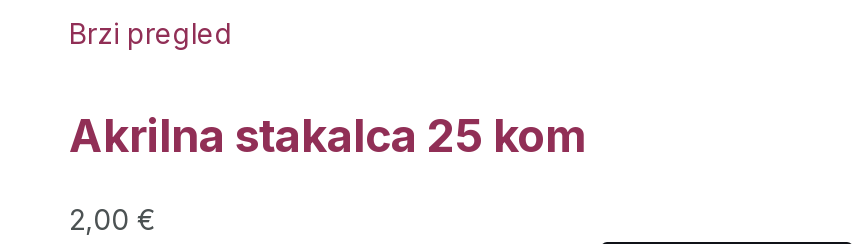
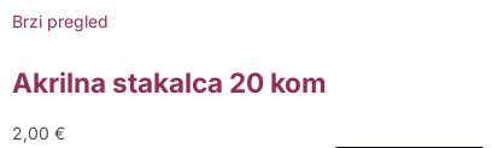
- Akrilna stakalca 25 kom
+ Akrilna stakalca 20 kom
